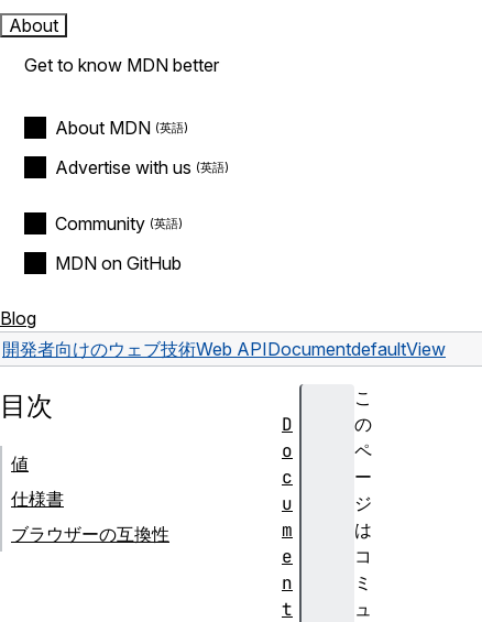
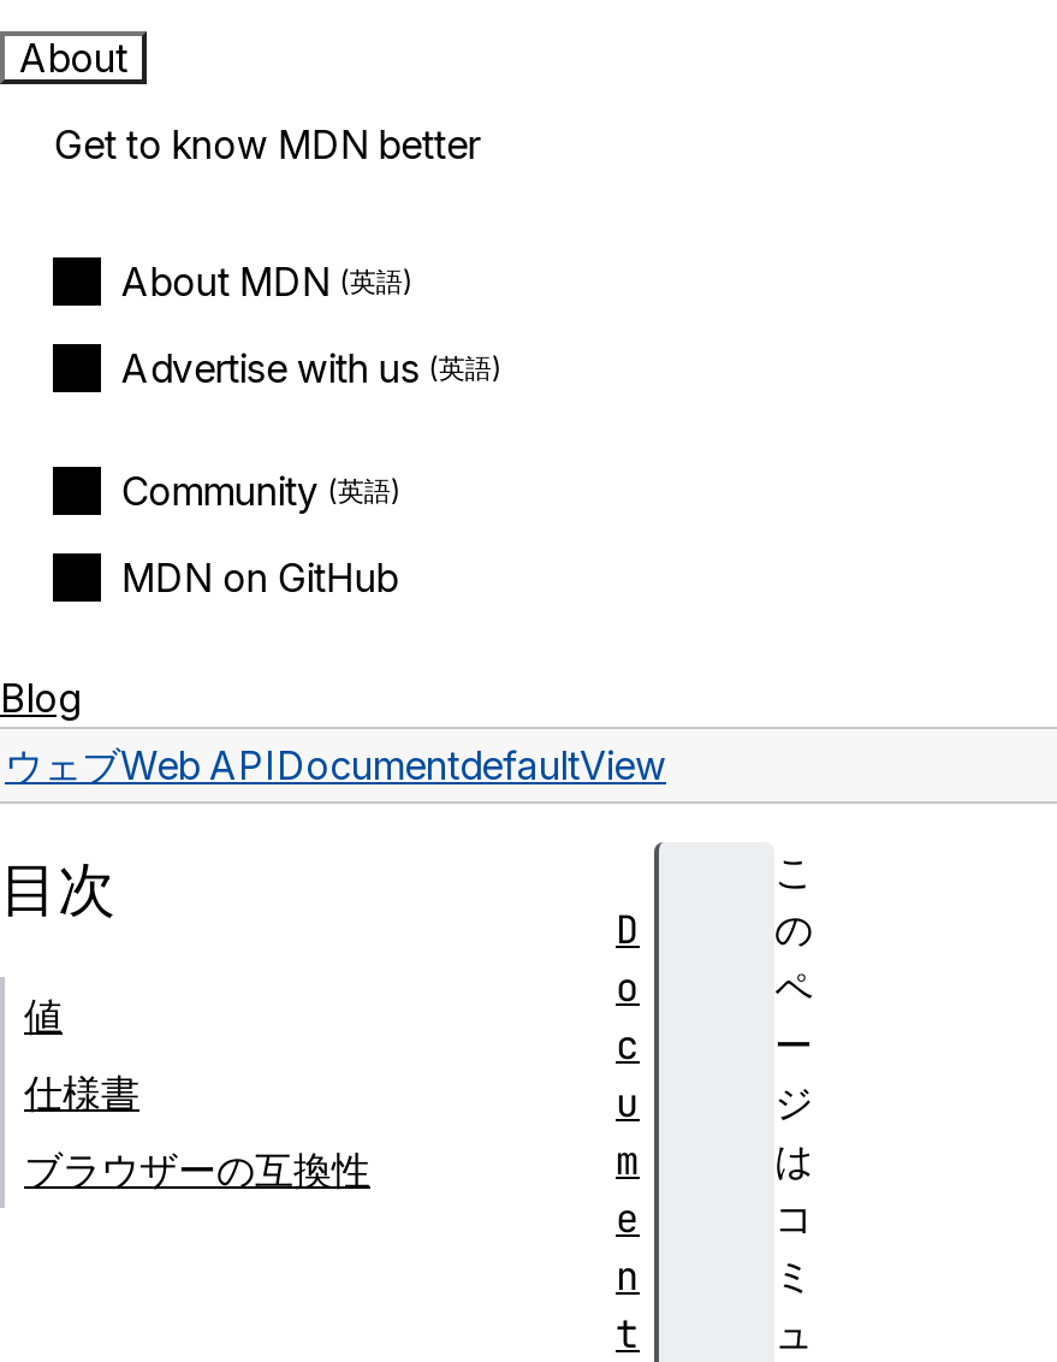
- 開発者向けのウェブ技術Web API DocumentdefaultView
+ ウェブWeb API DocumentdefaultView
